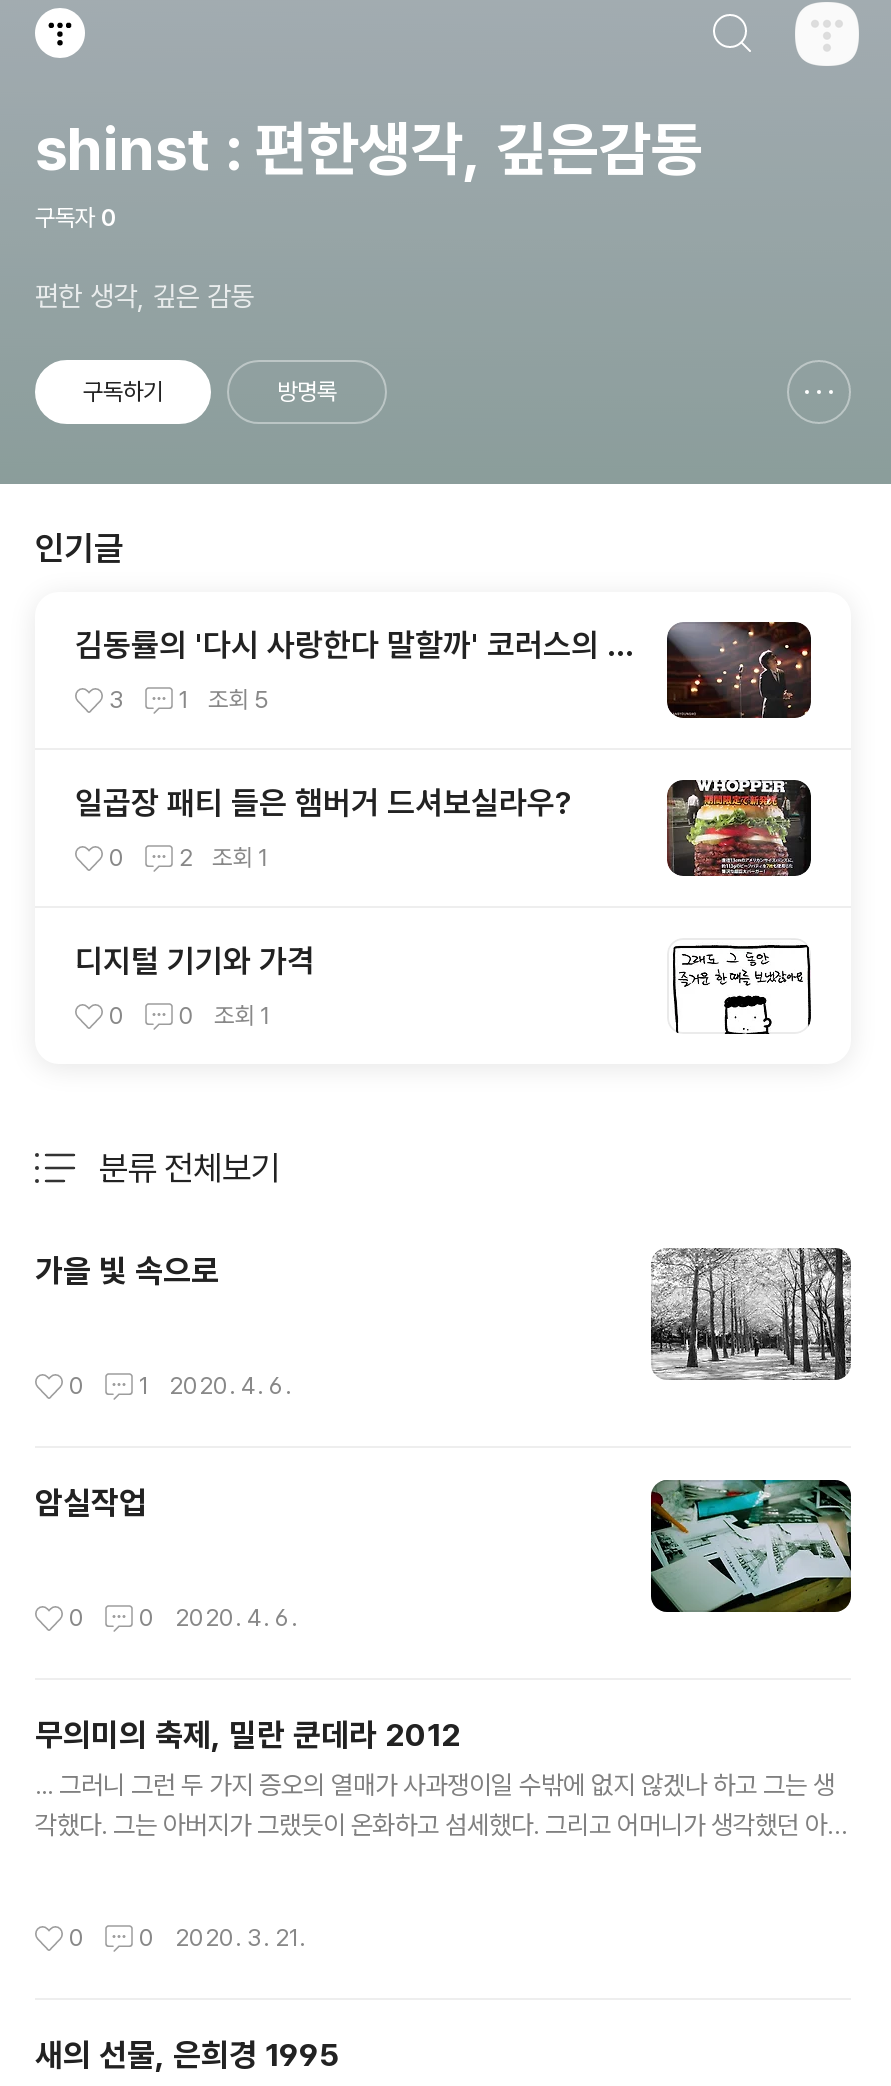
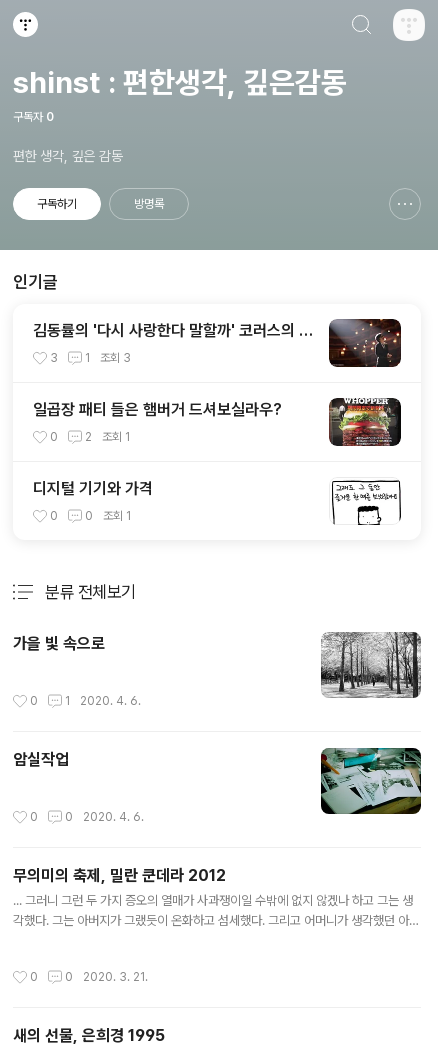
- 조회 5
+ 조회 3
